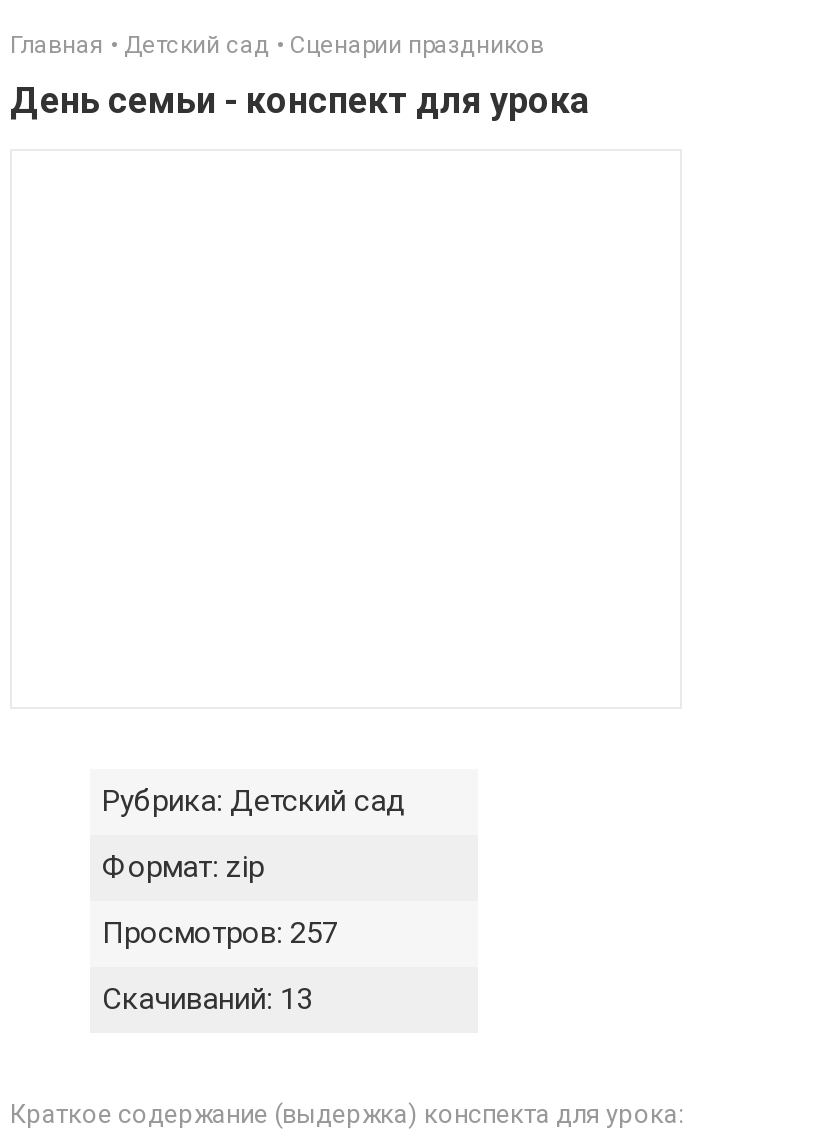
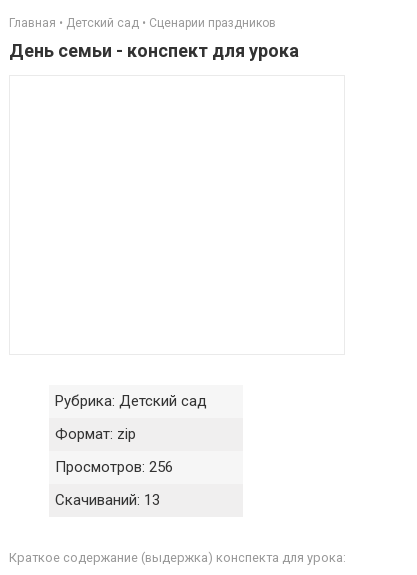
- Просмотров: 257
+ Просмотров: 256
